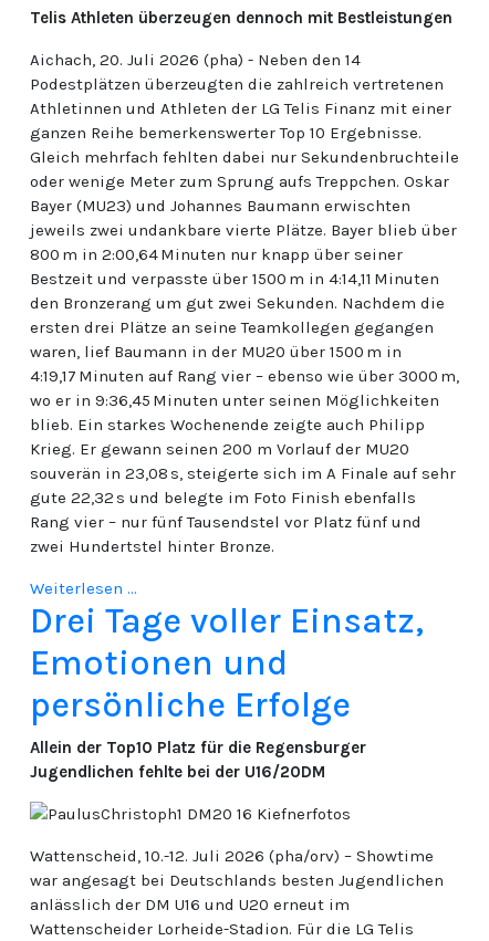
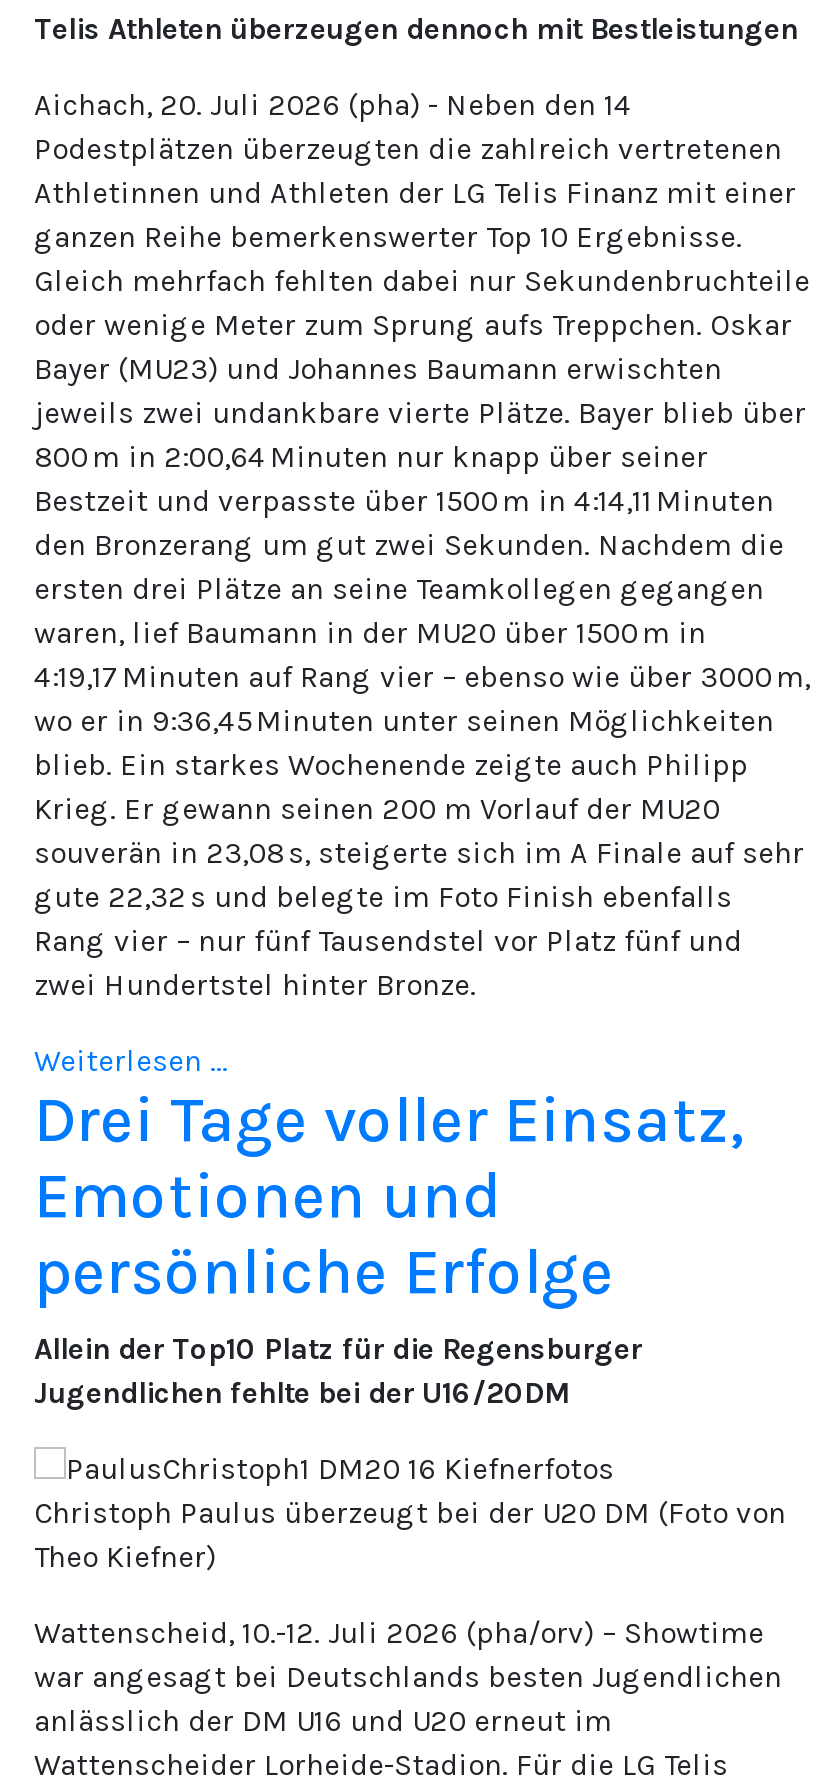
+ Christoph Paulus überzeugt bei der U20 DM (Foto von
+ Theo Kiefner)
